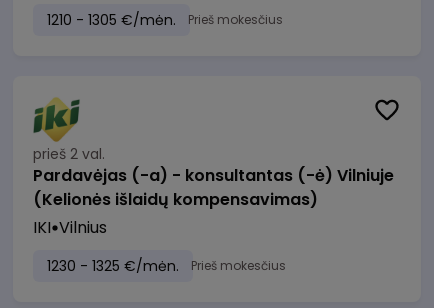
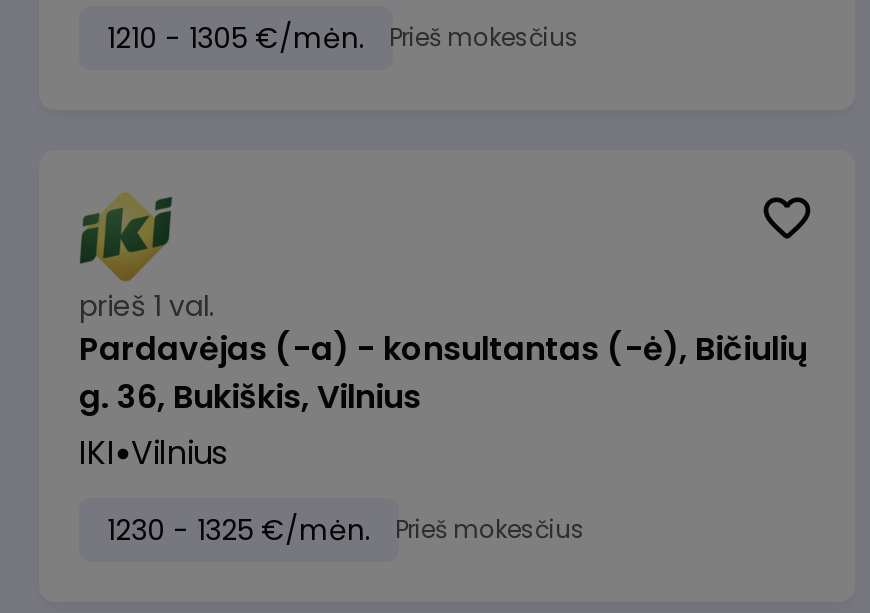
- prieš 2 val.
- Pardavėjas (-a) - konsultantas (-ė) Vilniuje
- (Kelionės išlaidų kompensavimas)
+ prieš 1 val.
+ Pardavėjas (-a) - konsultantas (-ė), Bičiulių
+ g. 36, Bukiškis, Vilnius
